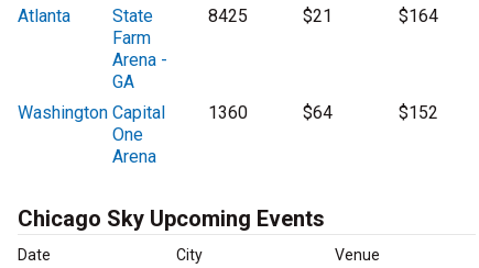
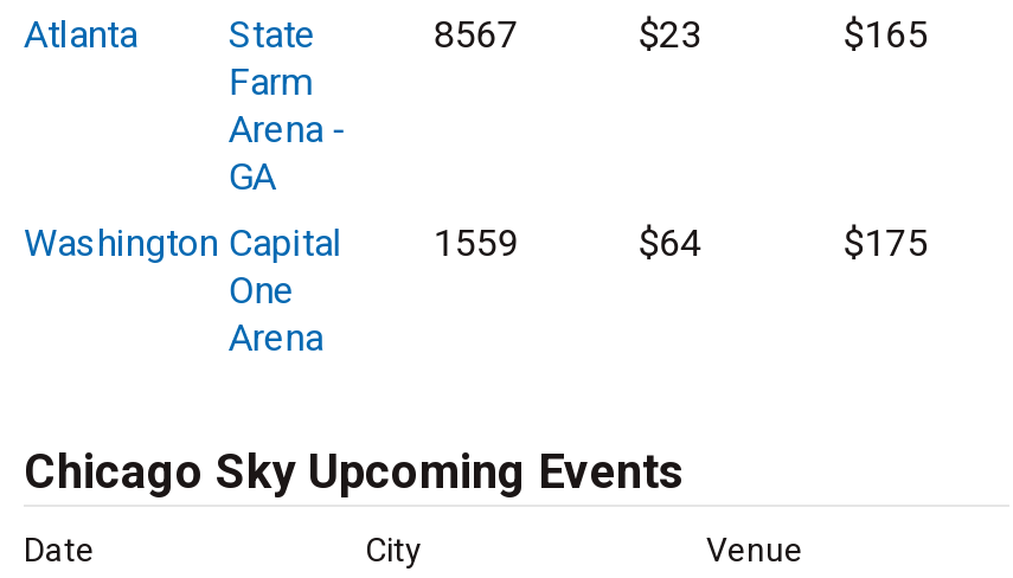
- 8425
+ 8567

- $21
+ $23

- $164
+ $165

- 1360
+ 1559

- $152
+ $175
